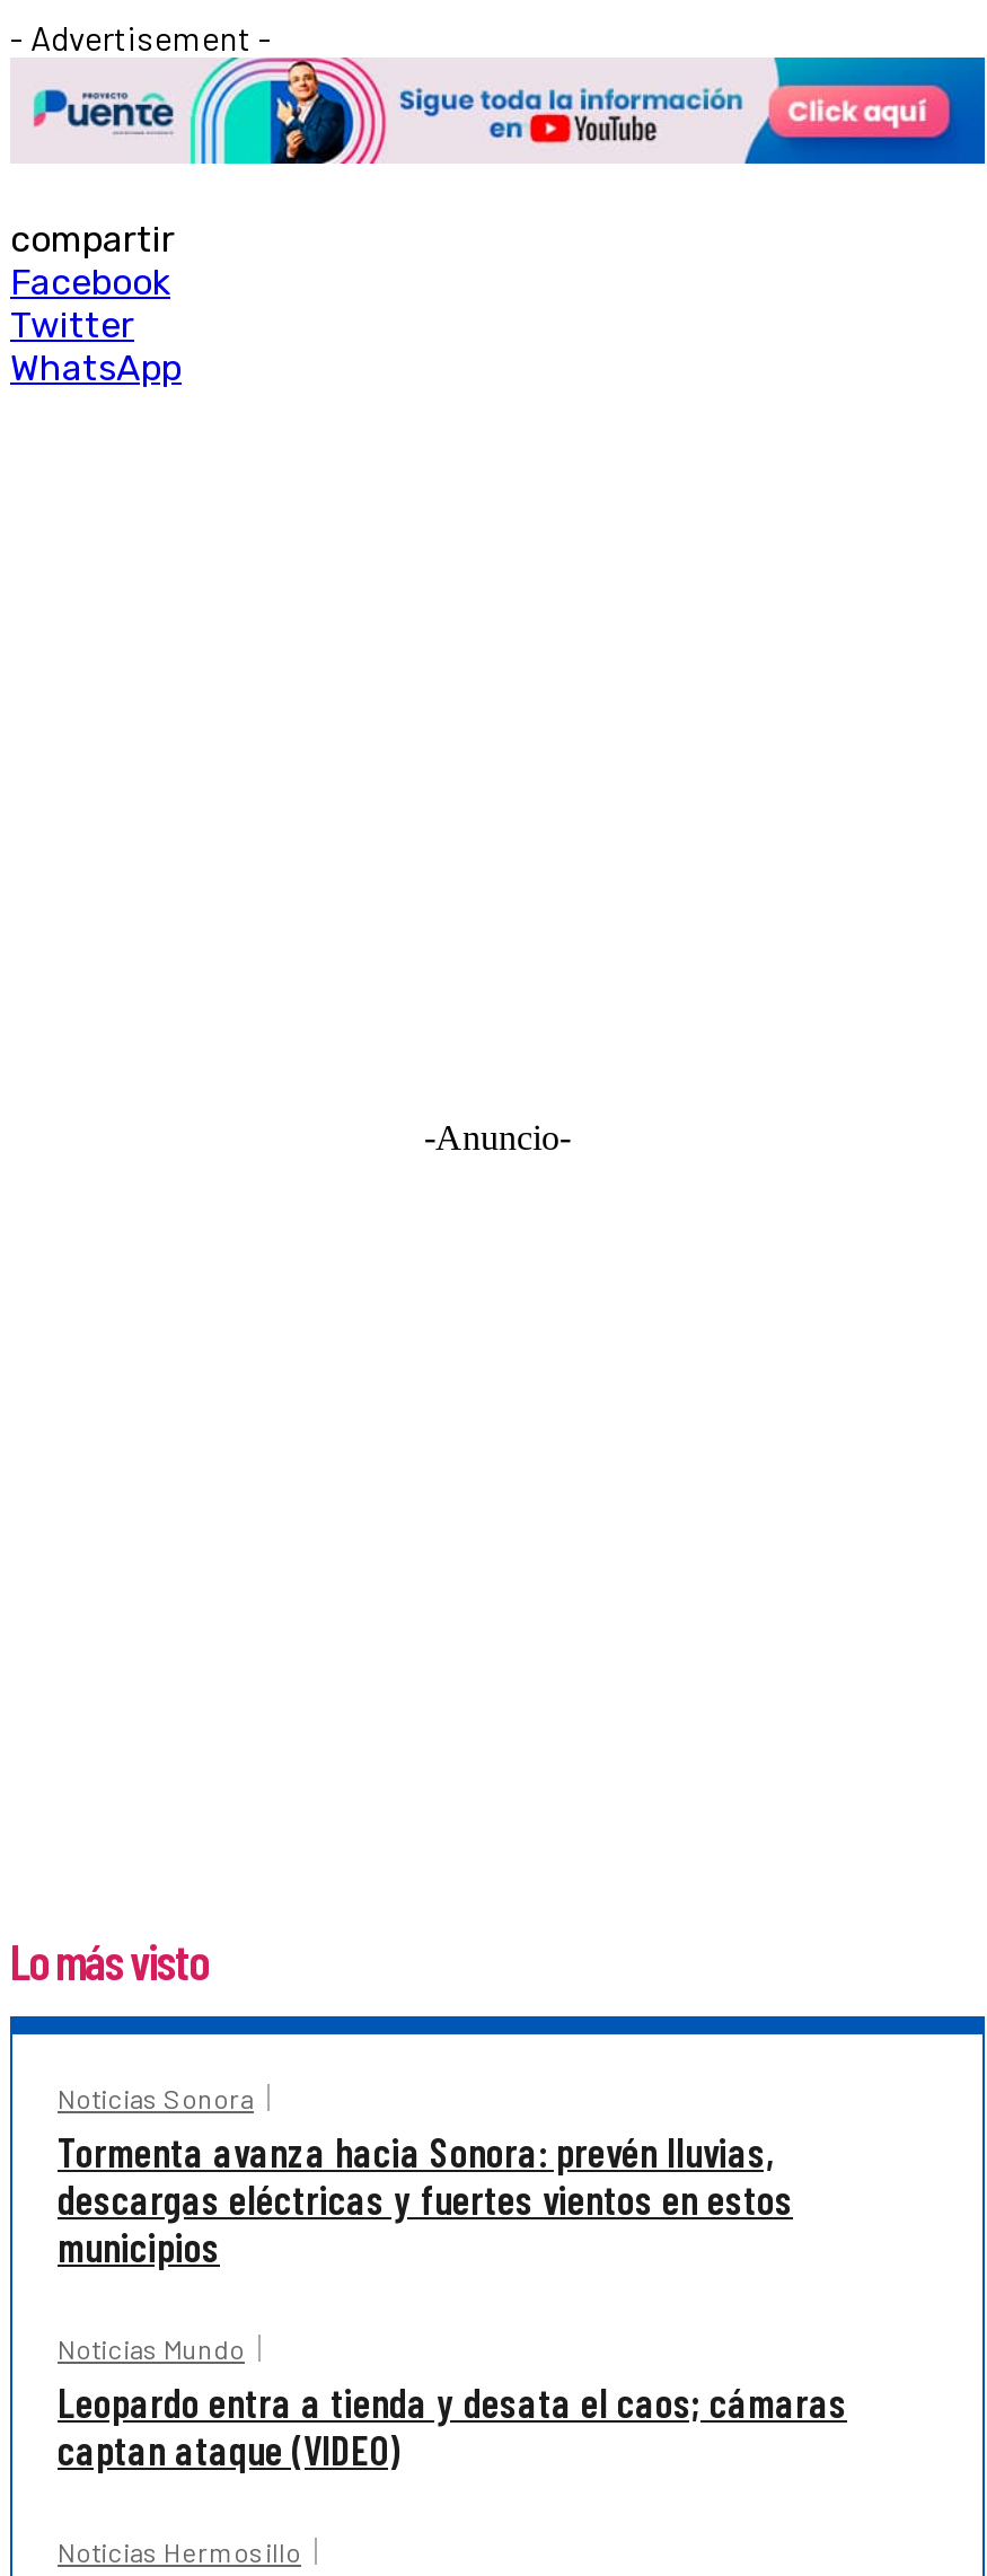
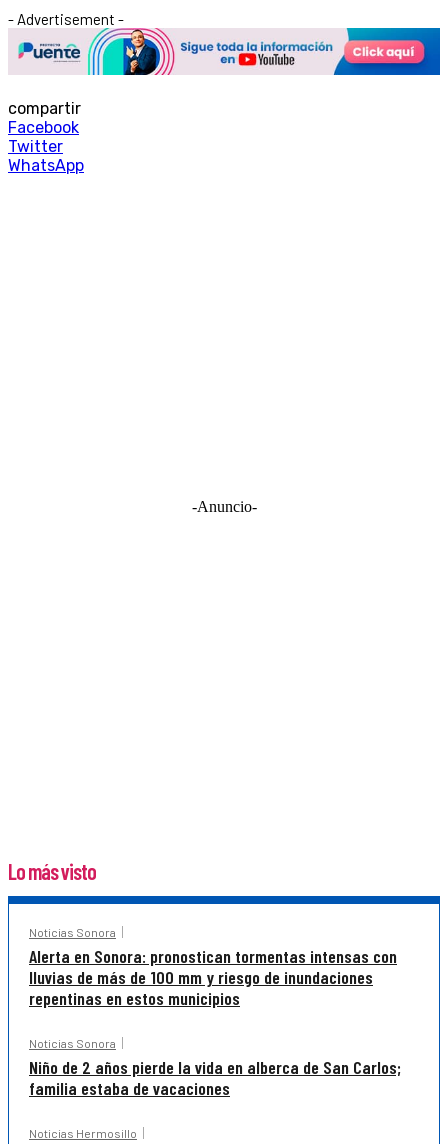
- Tormenta avanza hacia Sonora: prevén lluvias,
- descargas eléctricas y fuertes vientos en estos
- municipios
+ Alerta en Sonora: pronostican tormentas intensas con
+ lluvias de más de 100 mm y riesgo de inundaciones
+ repentinas en estos municipios

- Noticias Mundo
- Leopardo entra a tienda y desata el caos; cámaras
- captan ataque (VIDEO)
+ Noticias Sonora
+ Niño de 2 años pierde la vida en alberca de San Carlos;
+ familia estaba de vacaciones
